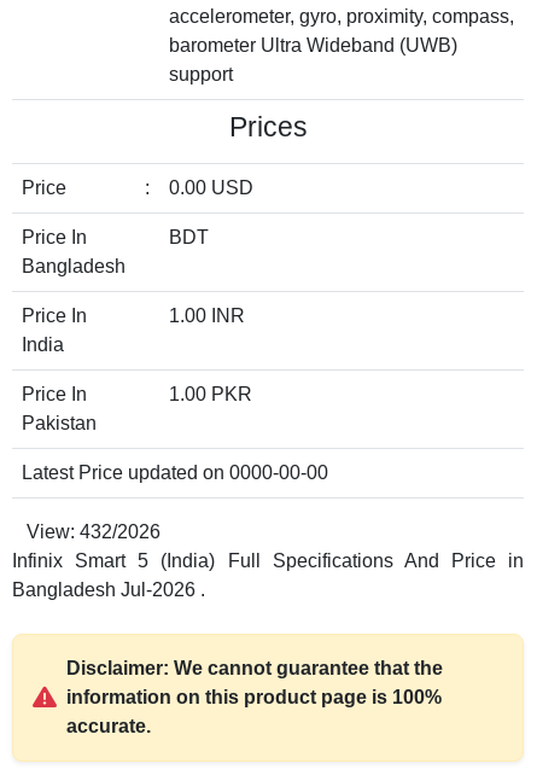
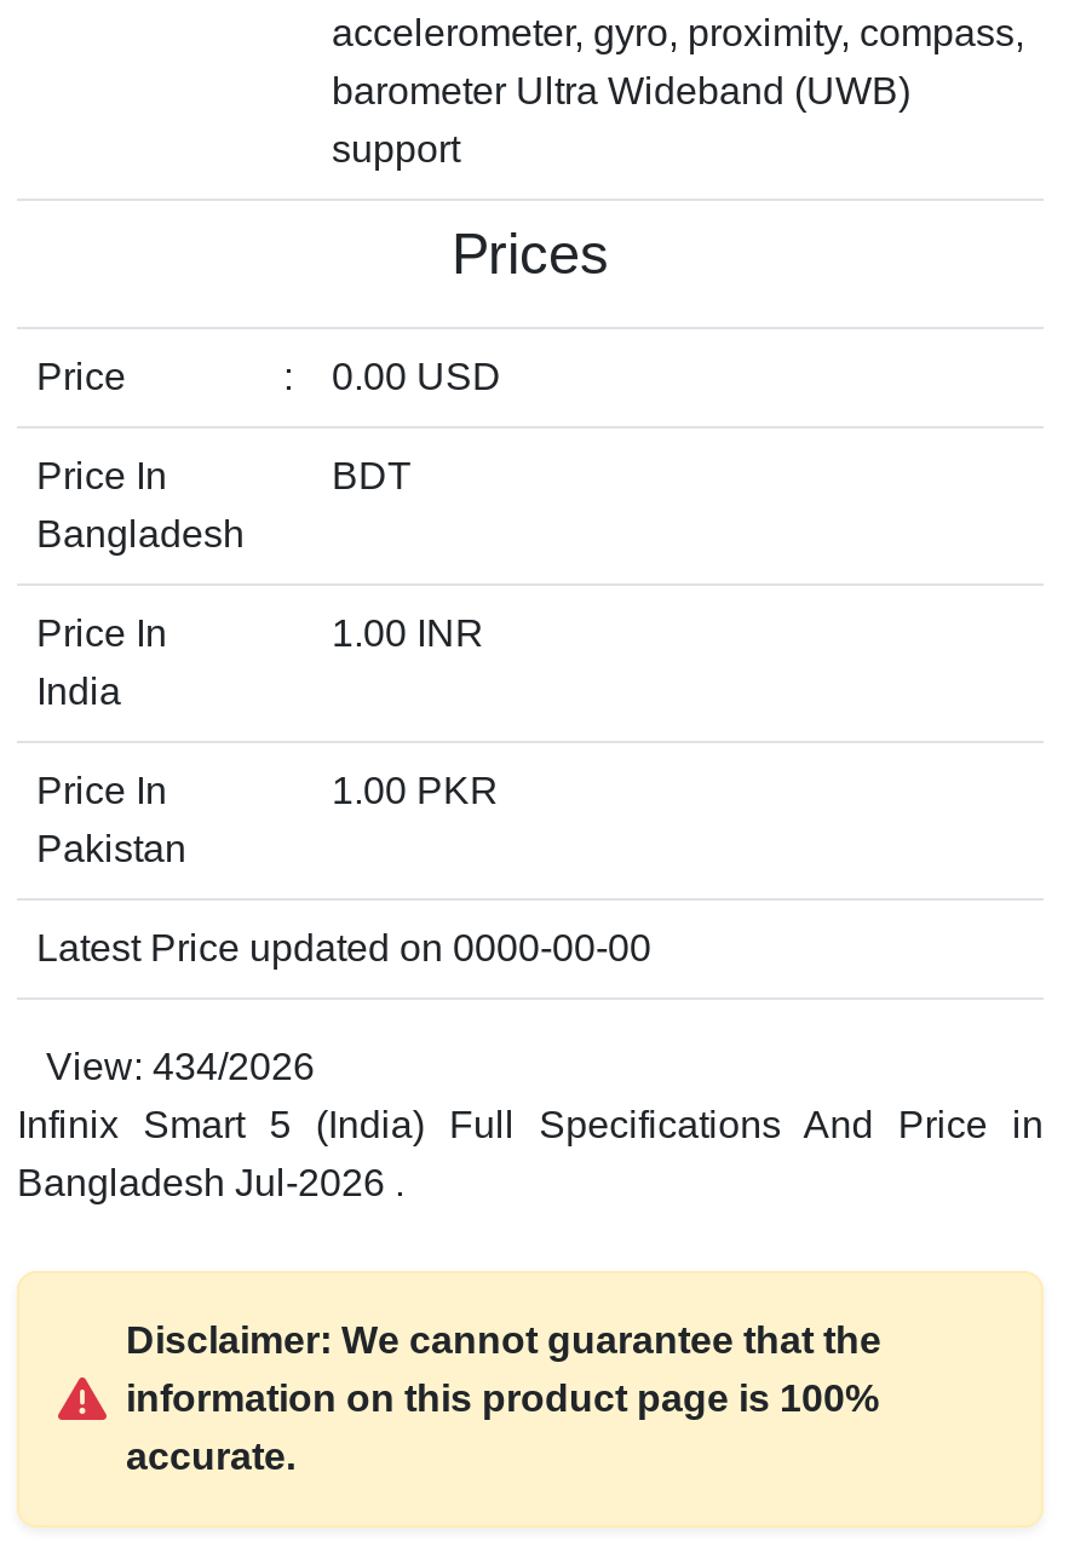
- View: 432/2026
+ View: 434/2026
